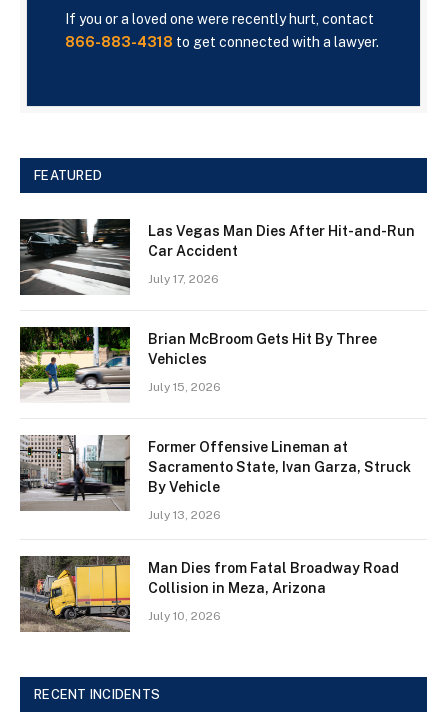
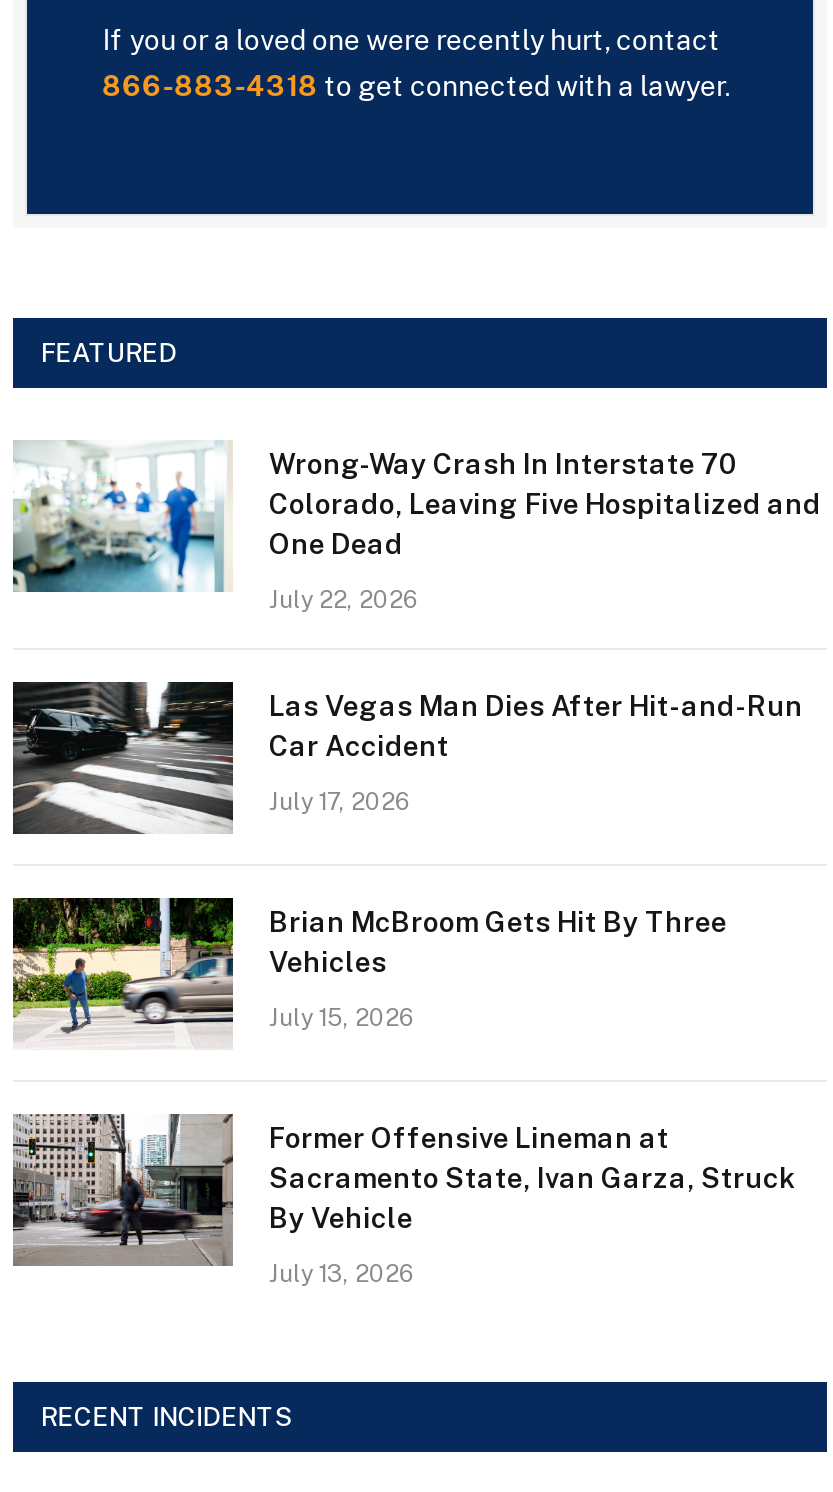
+ [image]
+ Wrong-Way Crash In Interstate 70
+ Colorado, Leaving Five Hospitalized and
+ One Dead
+ July 22, 2026

moved down: [image] | Las Vegas Man Dies After Hit-and-Run | Car Accident | ... | By Vehicle | July 13, 2026

- [image]
- Man Dies from Fatal Broadway Road
- Collision in Meza, Arizona
- July 10, 2026
